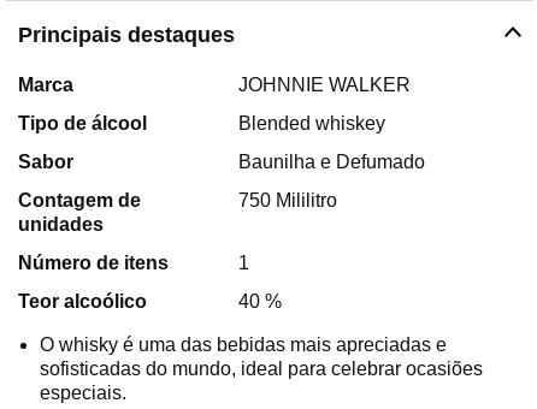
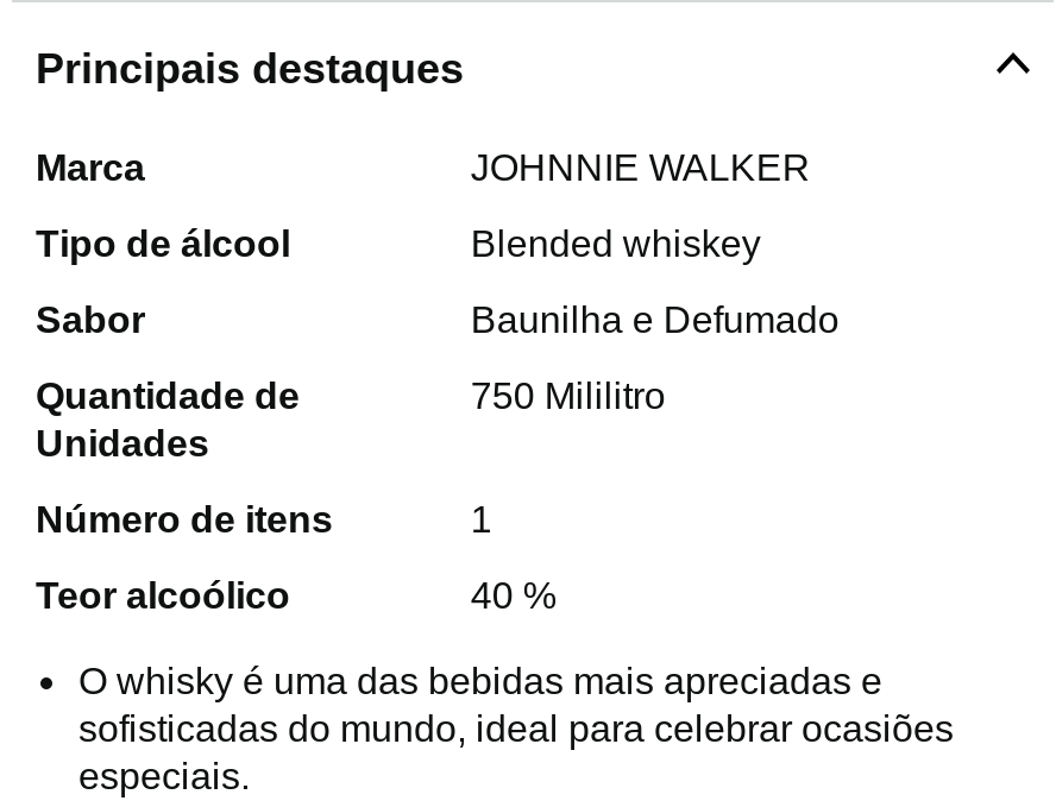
- Contagem de
- unidades
+ Quantidade de
+ Unidades
